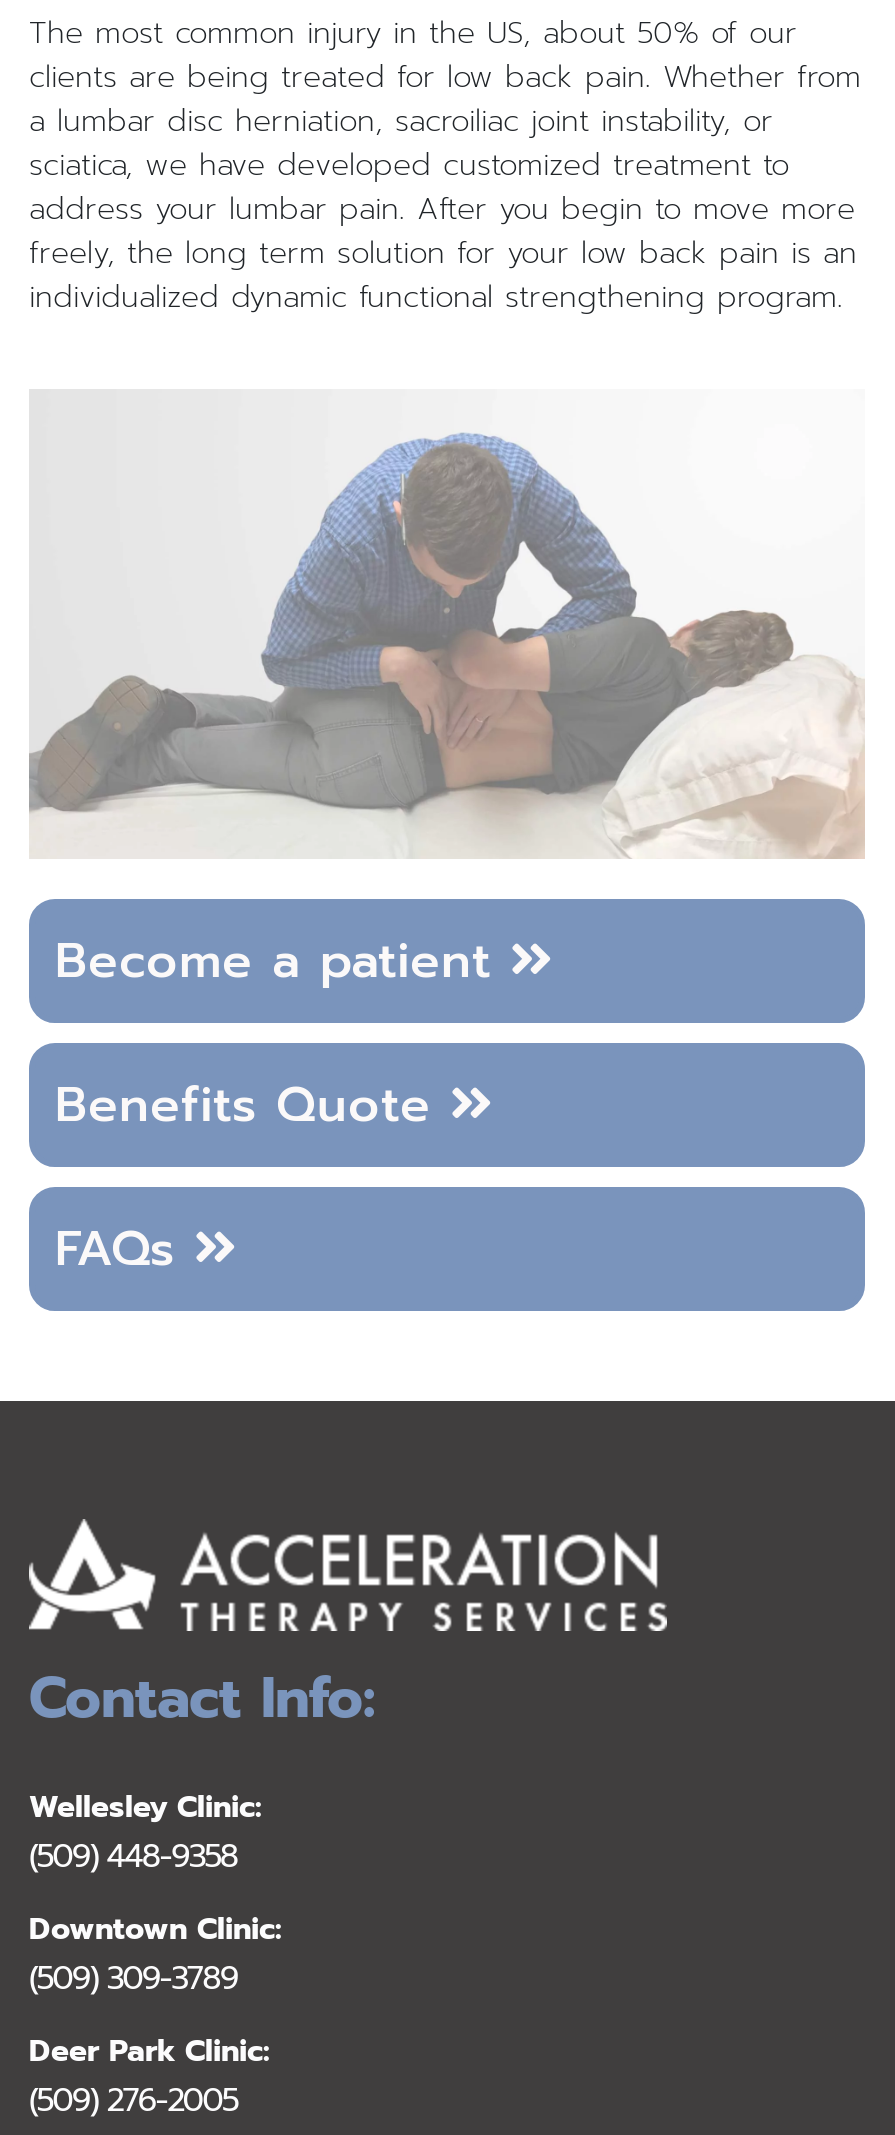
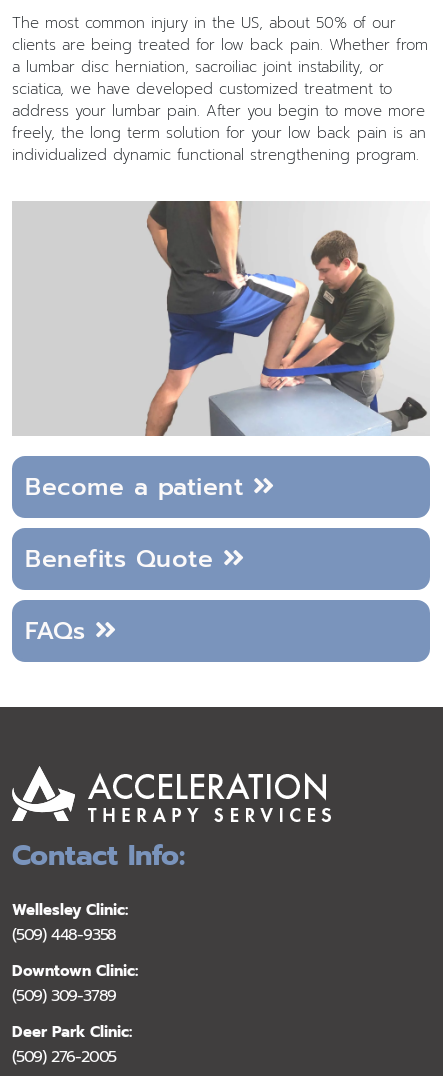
- [image]
+ [image]
